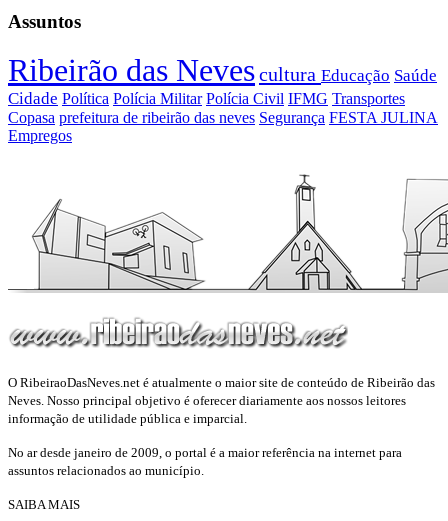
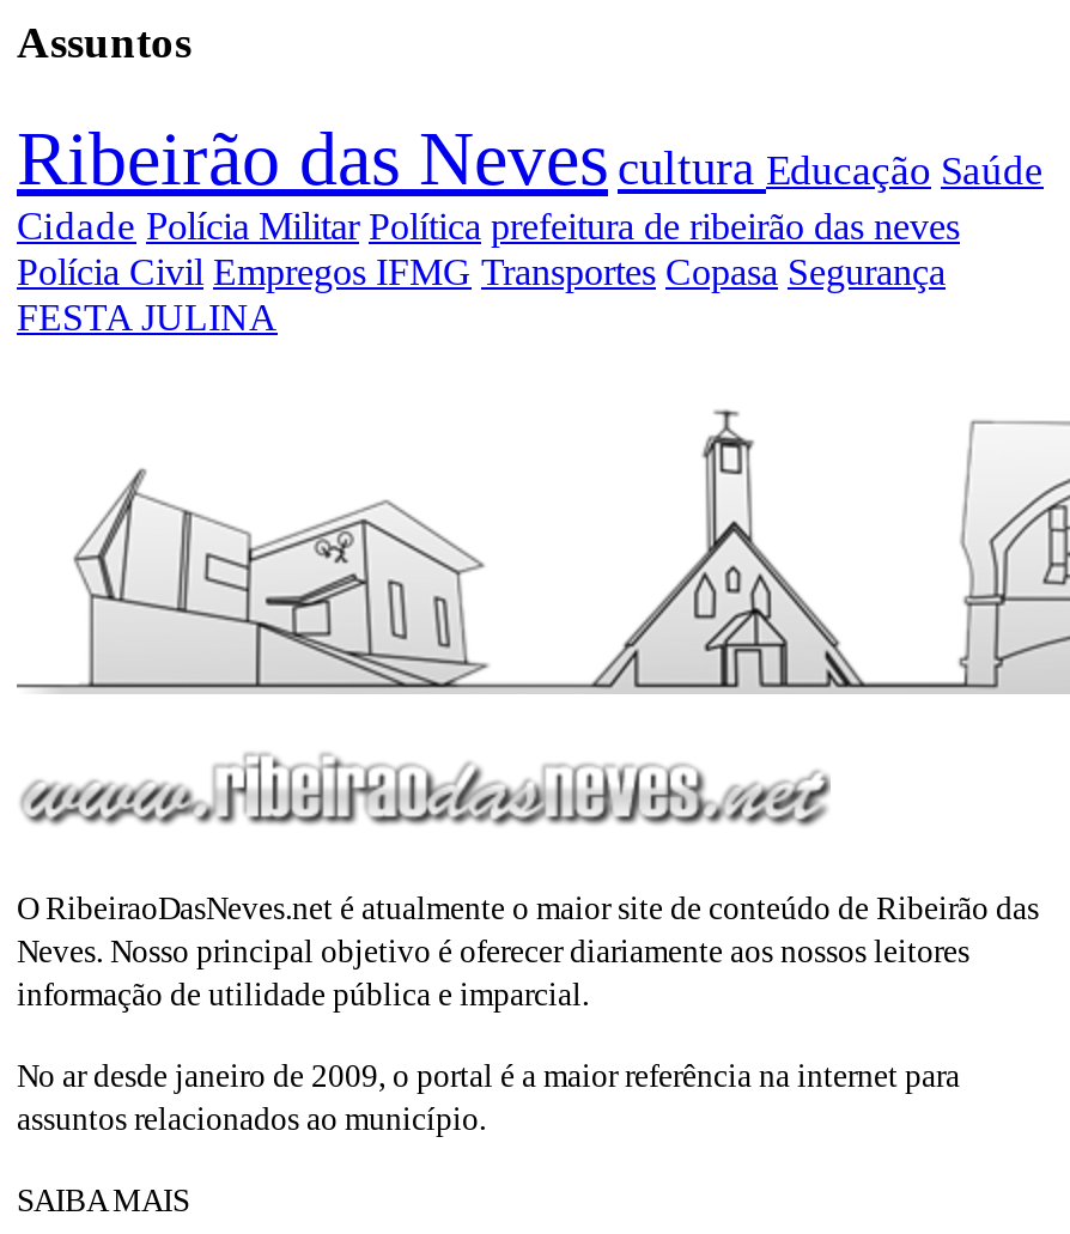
- Cidade Política Polícia Militar Polícia Civil IFMG Transportes
- Copasa prefeitura de ribeirão das neves Segurança FESTA JULINA
- Empregos
+ Cidade Polícia Militar Política prefeitura de ribeirão das neves
+ Polícia Civil Empregos IFMG Transportes Copasa Segurança
+ FESTA JULINA
